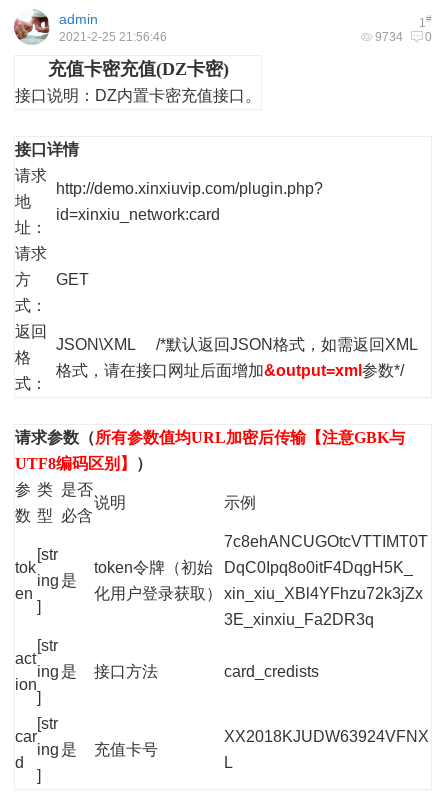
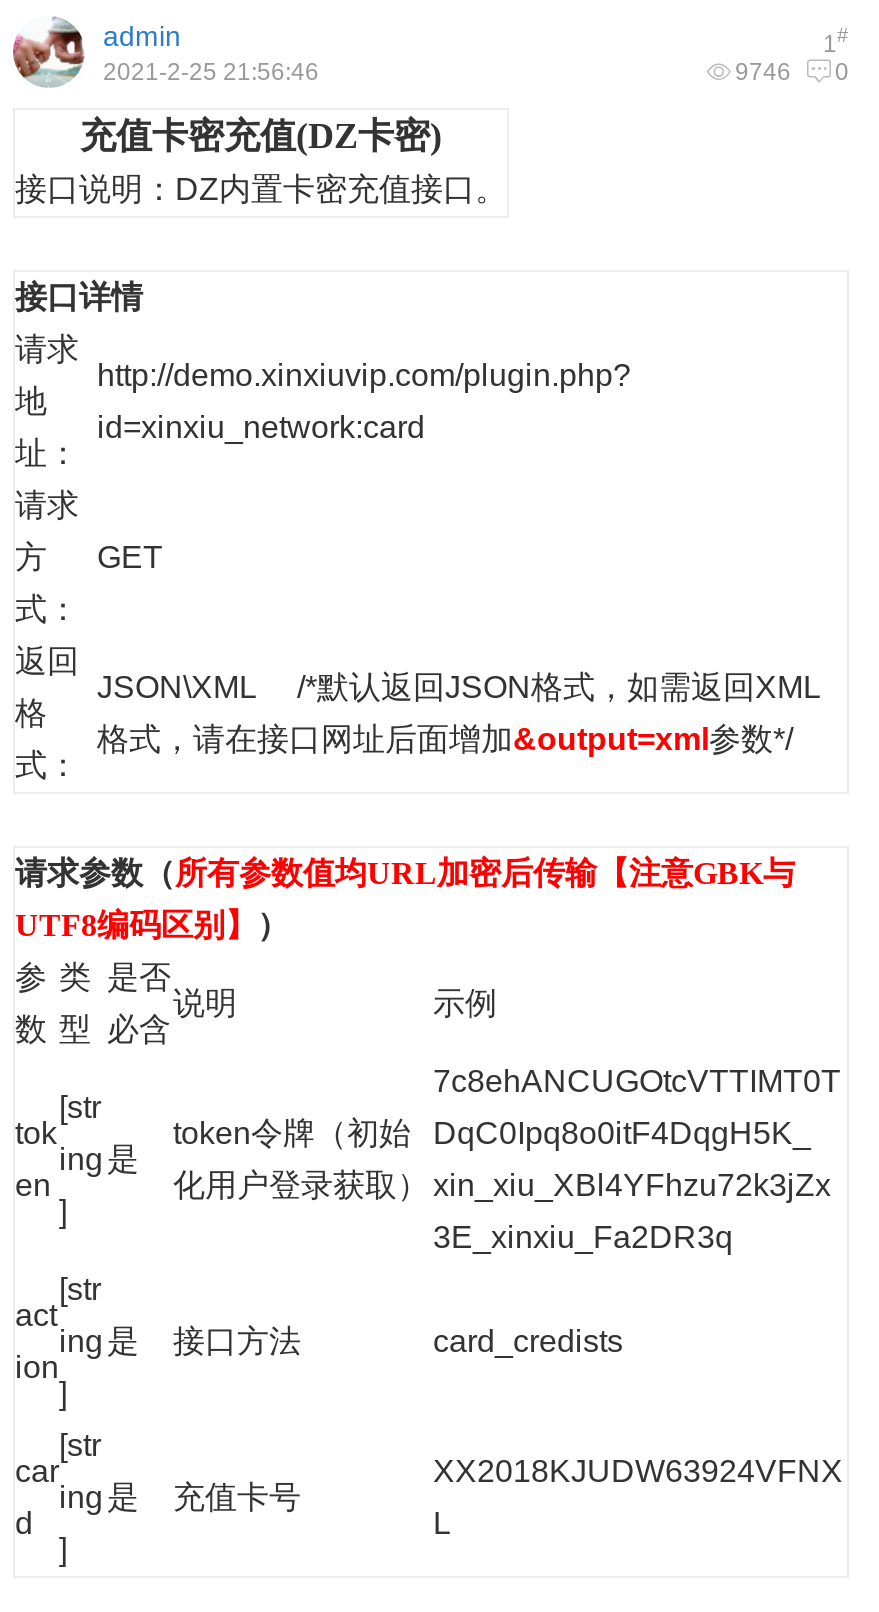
- 9734 0
+ 9746 0
